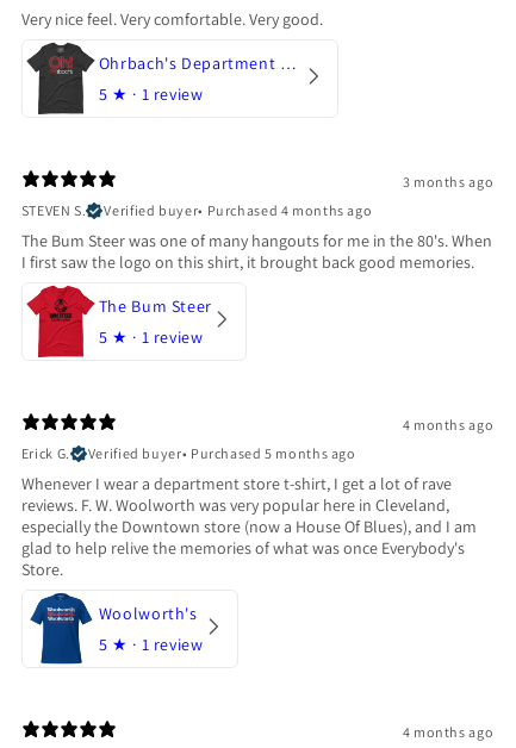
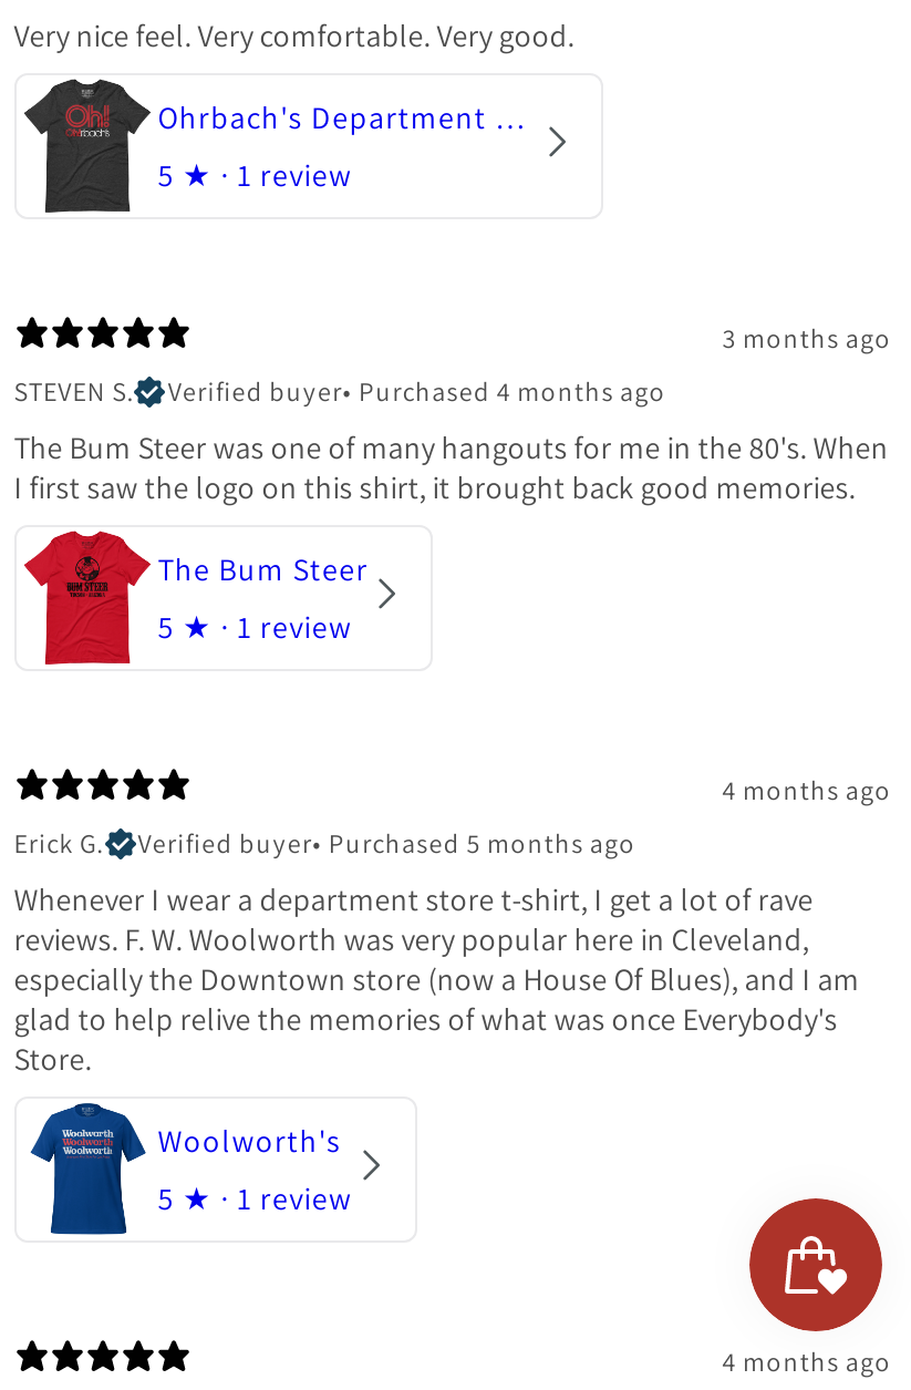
+ [image]
